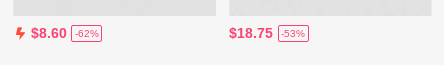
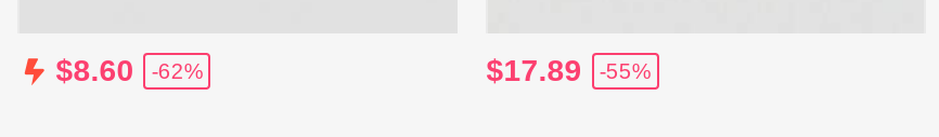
- $18.75
+ $17.89

- -53%
+ -55%
